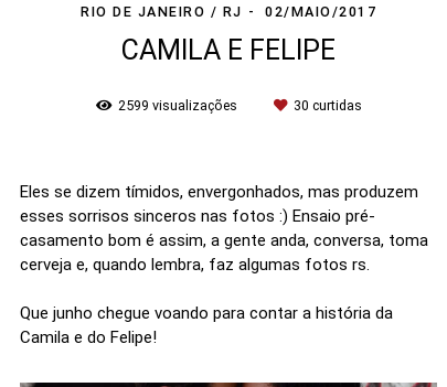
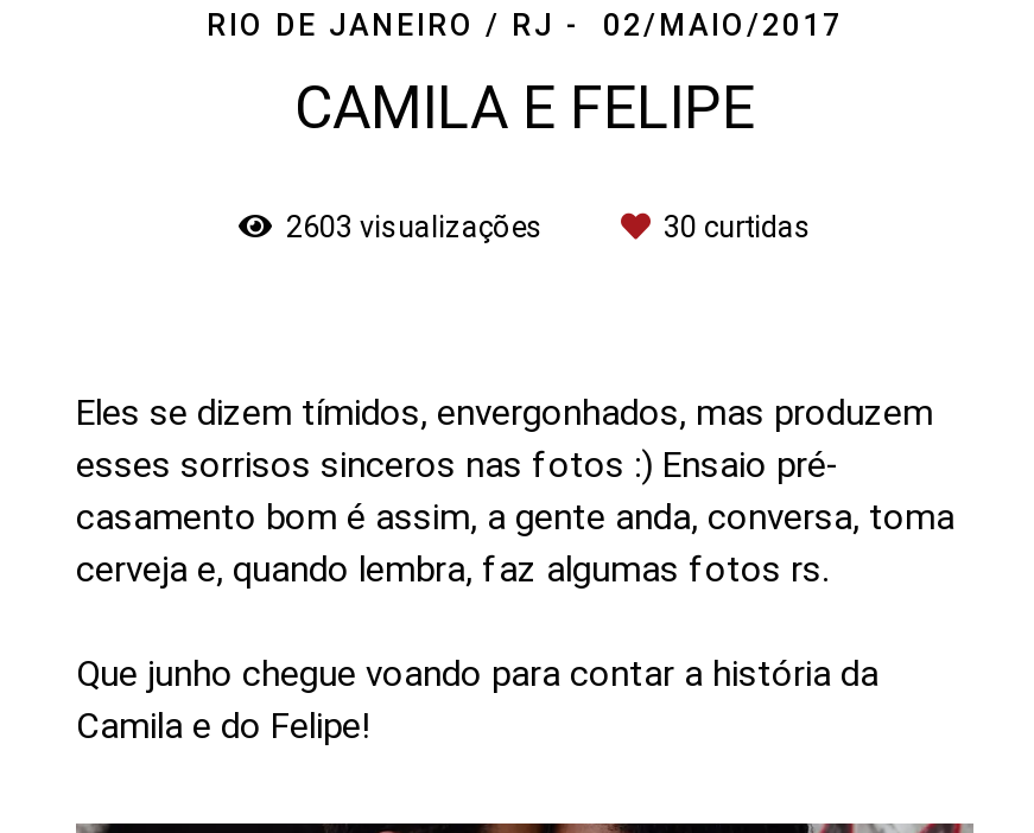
- 2599 visualizações
+ 2603 visualizações
